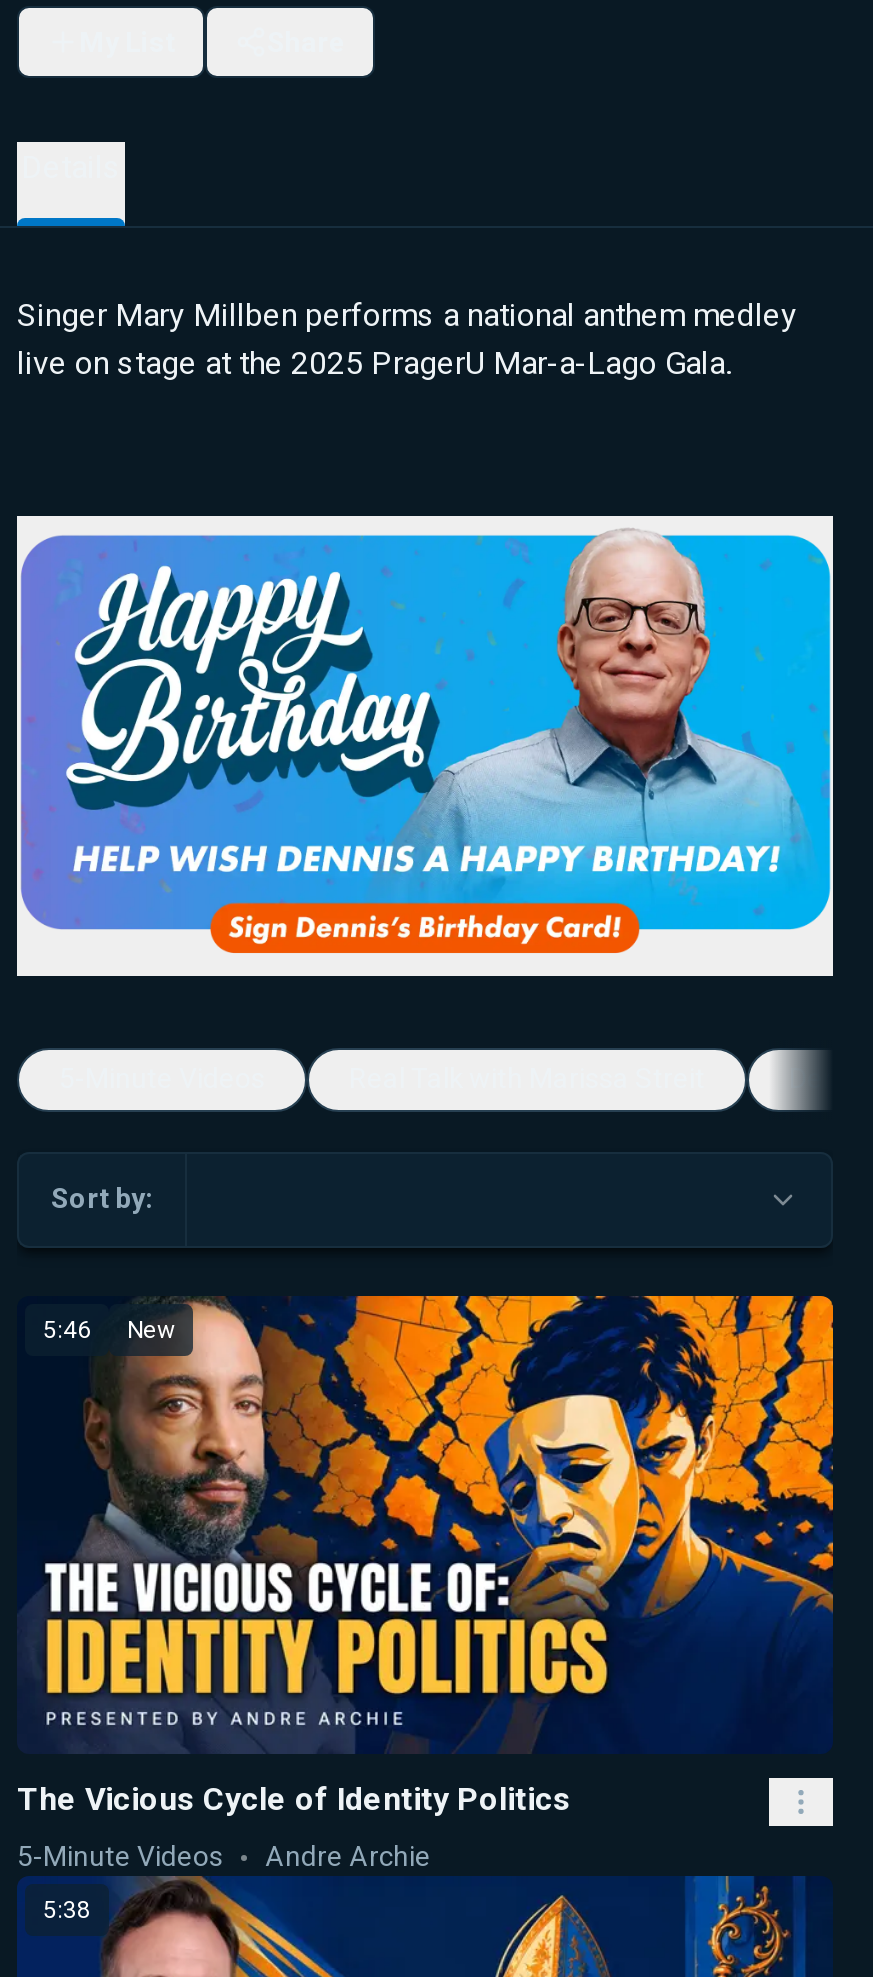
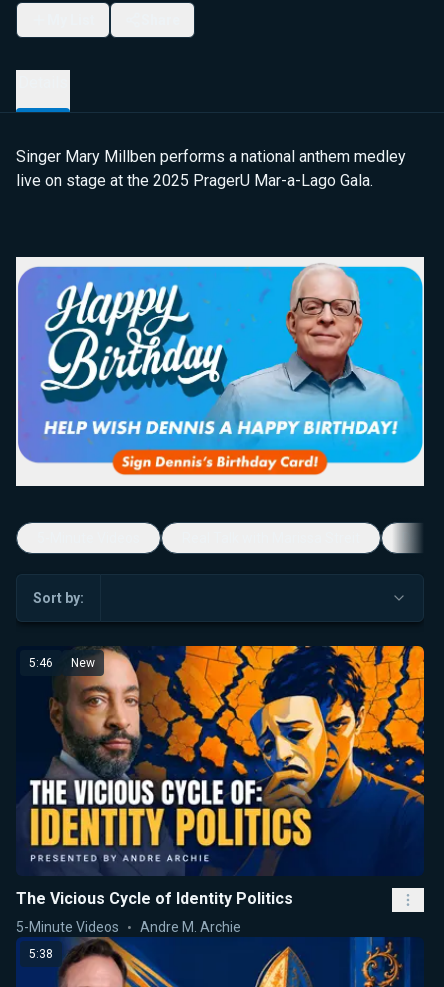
- Andre Archie
+ Andre M. Archie
